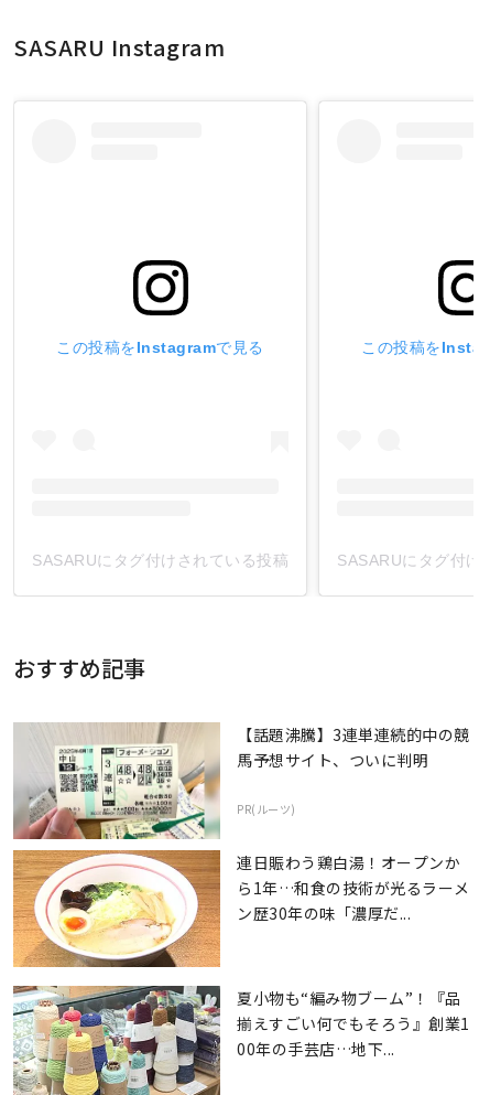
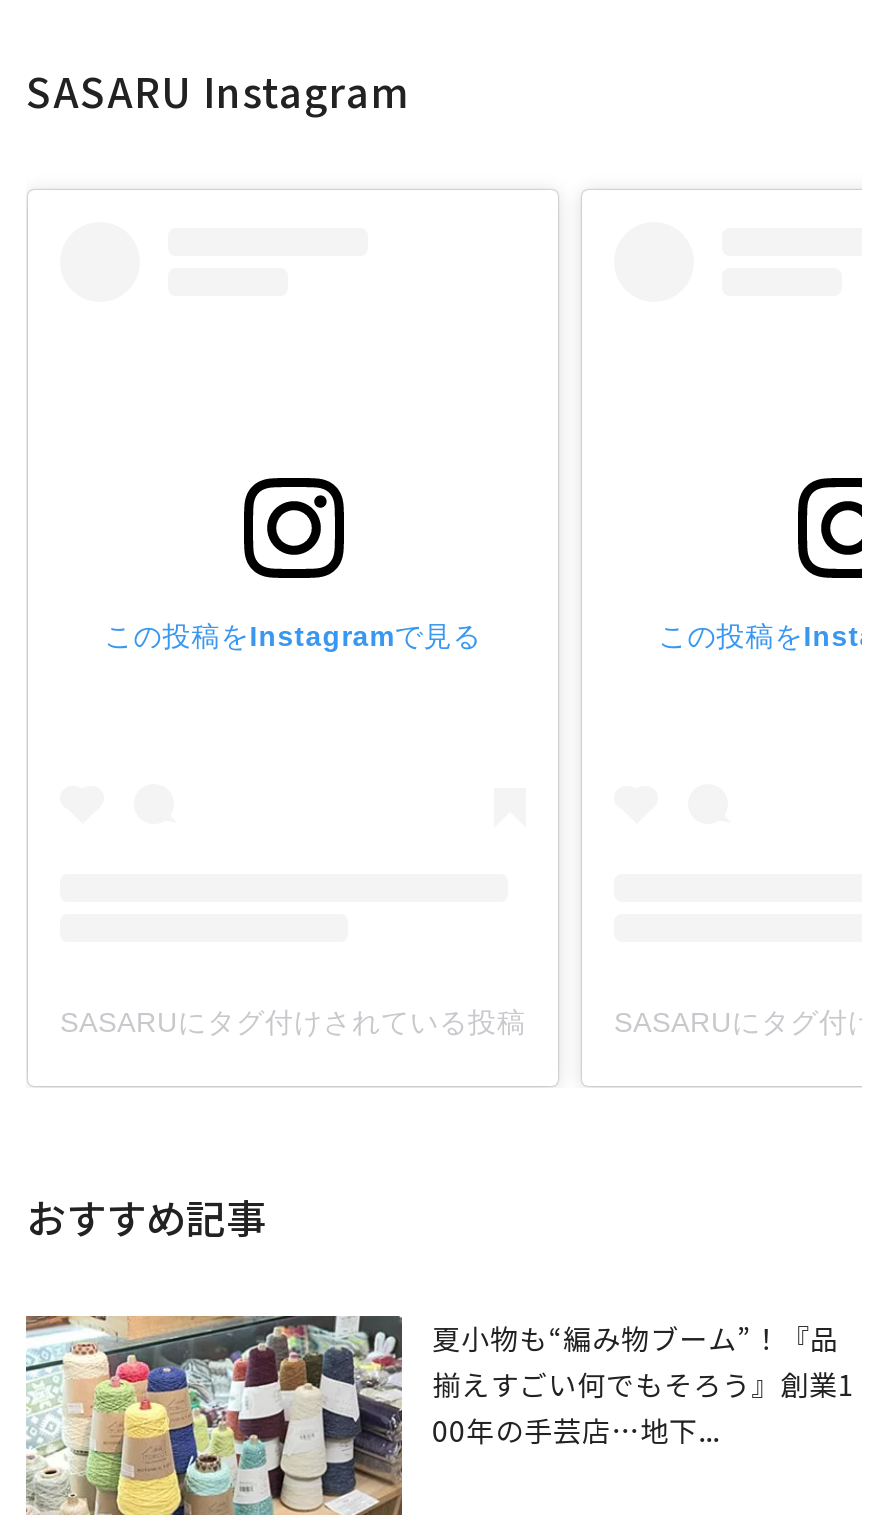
- [image]
- 【話題沸騰】3連単連続的中の競
- 馬予想サイト、ついに判明
- PR(ルーツ)
- 連日賑わう鶏白湯！オープンか
- ら1年…和食の技術が光るラーメ
- ン歴30年の味「濃厚だ...

- [image]
